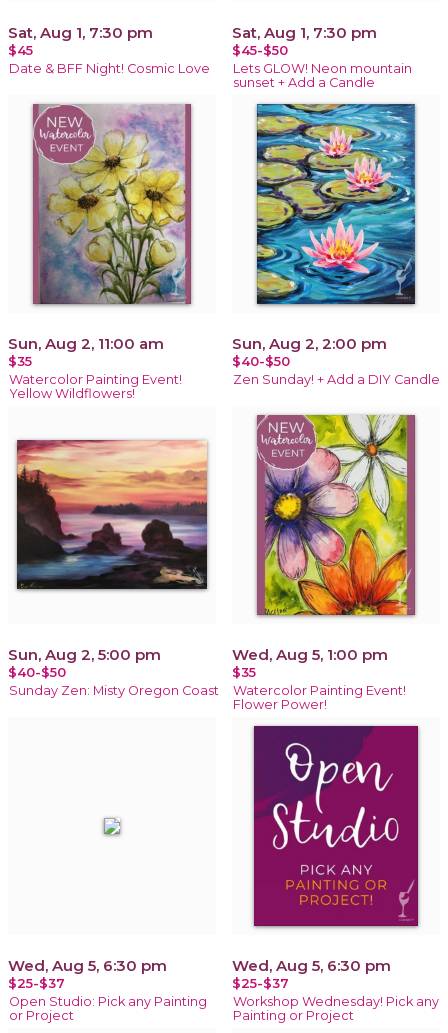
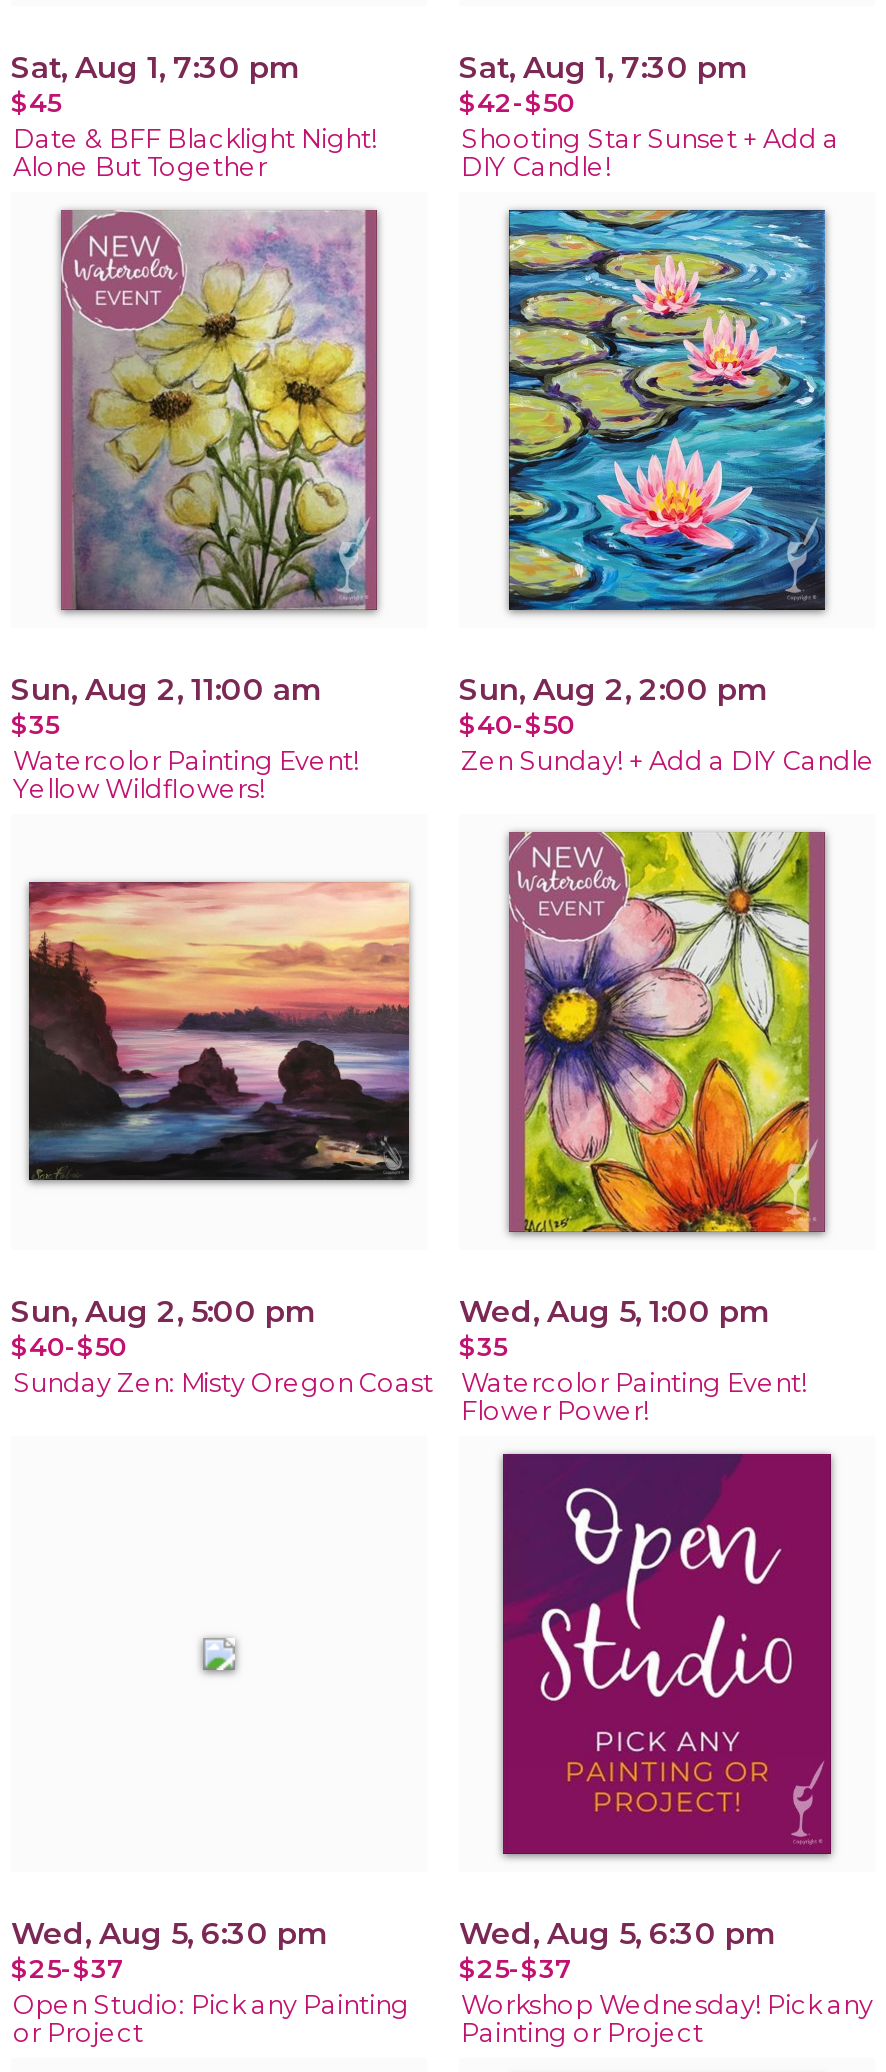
- $45-$50
- Lets GLOW! Neon mountain
- sunset + Add a Candle
+ $42-$50
+ Shooting Star Sunset + Add a
+ DIY Candle!

- Date & BFF Night! Cosmic Love
+ Date & BFF Blacklight Night!
+ Alone But Together
